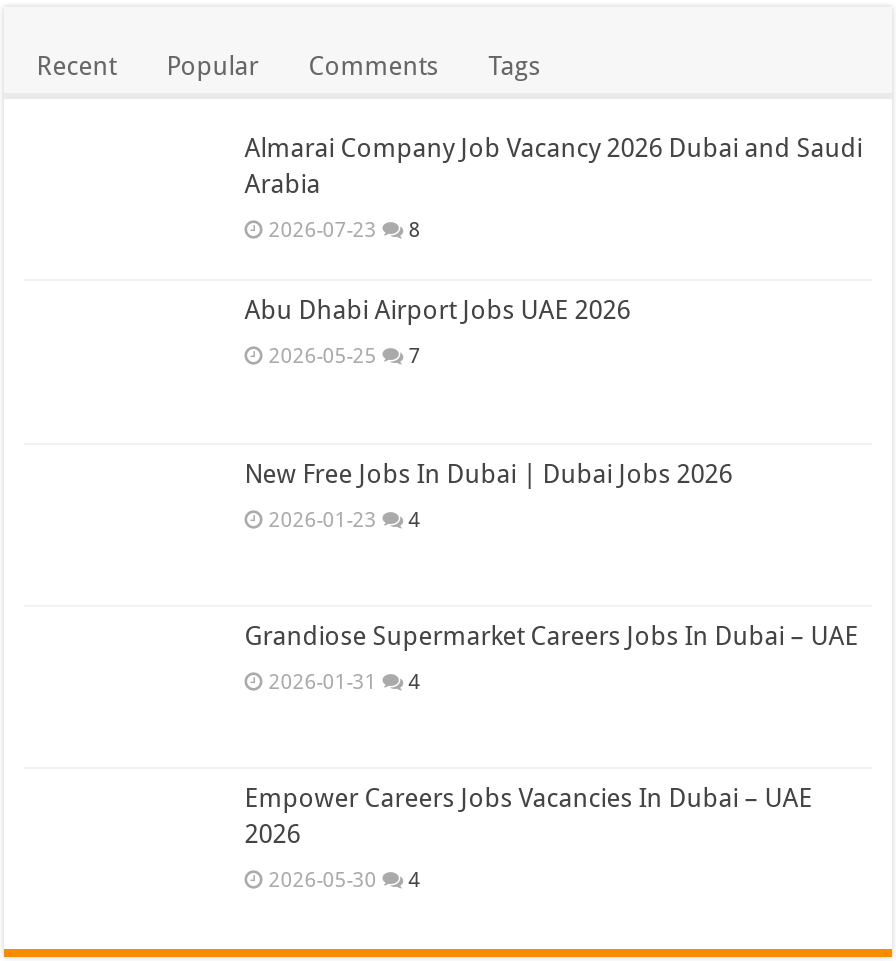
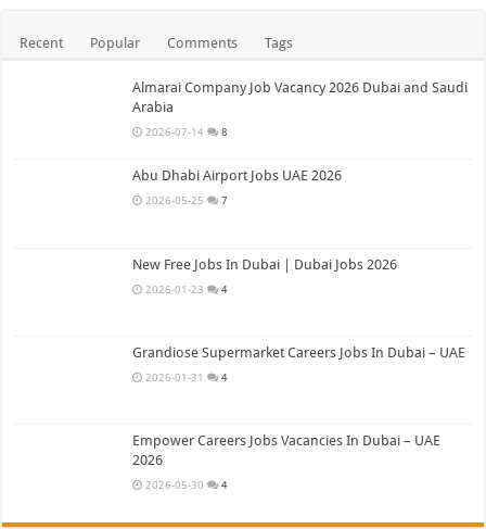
- 2026-07-23 8
+ 2026-07-14 8
